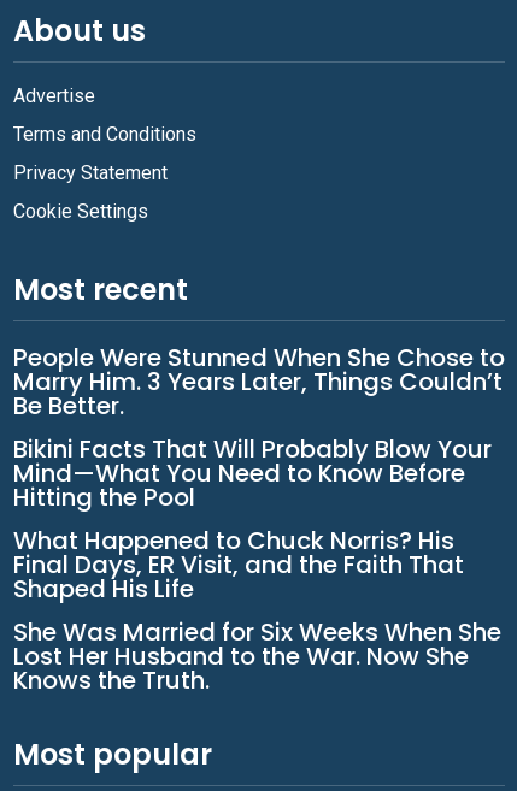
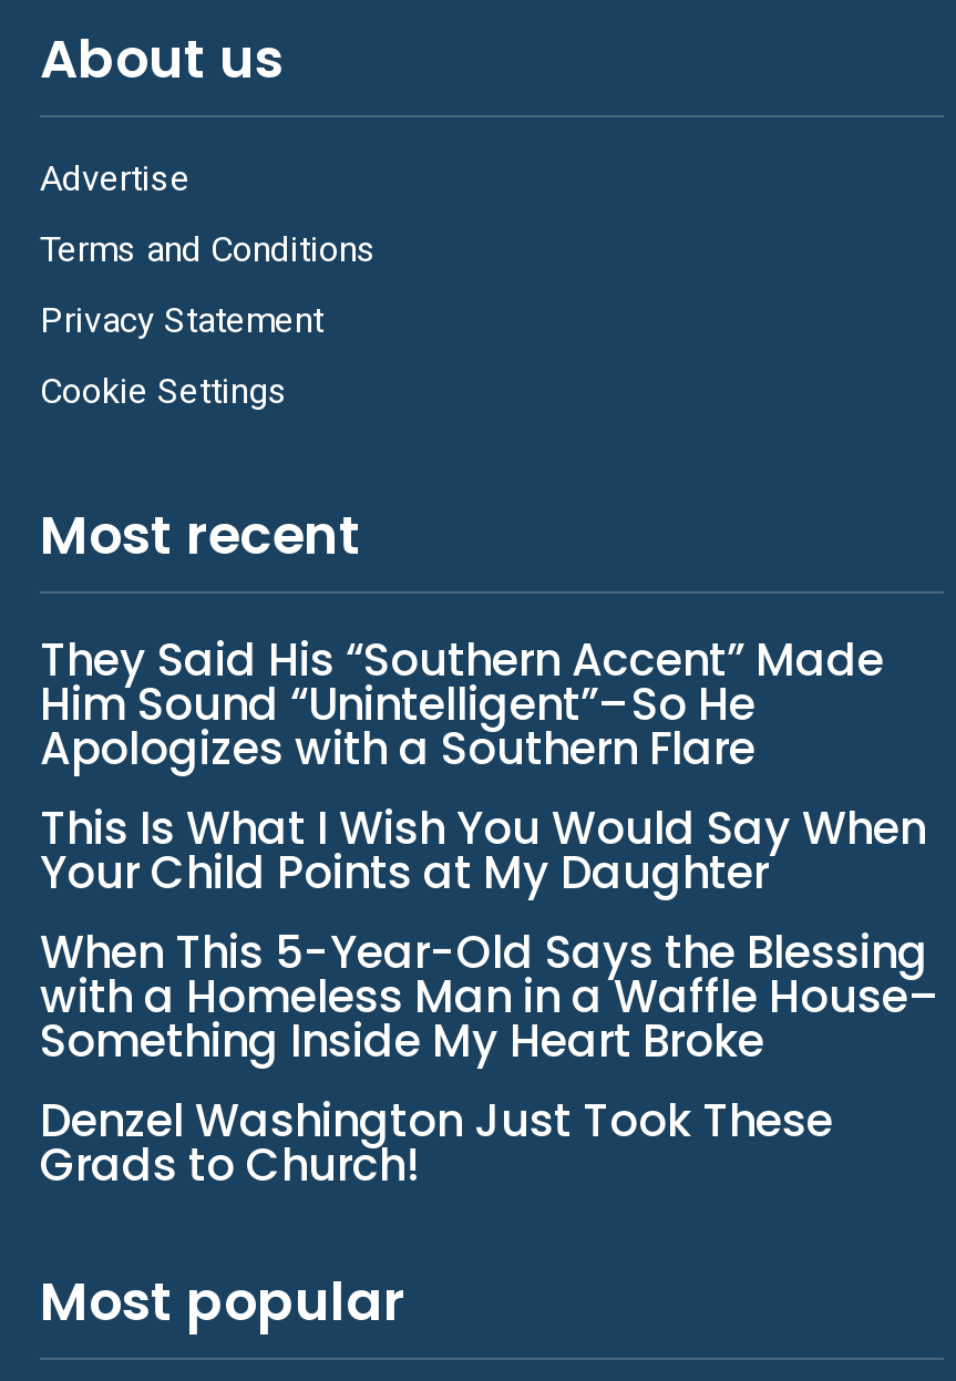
- People Were Stunned When She Chose to
- Marry Him. 3 Years Later, Things Couldn’t
- Be Better.
- Bikini Facts That Will Probably Blow Your
- Mind—What You Need to Know Before
- Hitting the Pool
- What Happened to Chuck Norris? His
- Final Days, ER Visit, and the Faith That
- Shaped His Life
- She Was Married for Six Weeks When She
- Lost Her Husband to the War. Now She
- Knows the Truth.
+ They Said His “Southern Accent” Made
+ Him Sound “Unintelligent”–So He
+ Apologizes with a Southern Flare
+ This Is What I Wish You Would Say When
+ Your Child Points at My Daughter
+ When This 5-Year-Old Says the Blessing
+ with a Homeless Man in a Waffle House–
+ Something Inside My Heart Broke
+ Denzel Washington Just Took These
+ Grads to Church!
